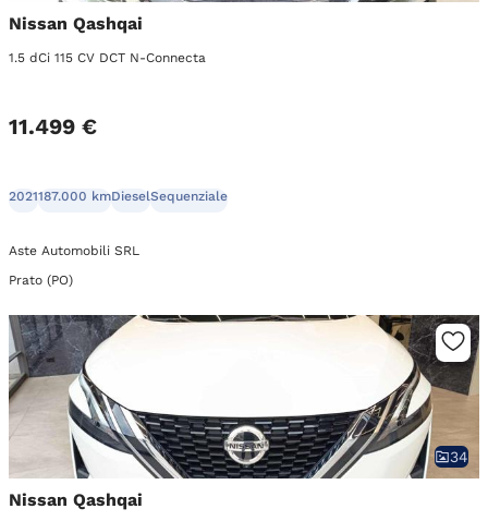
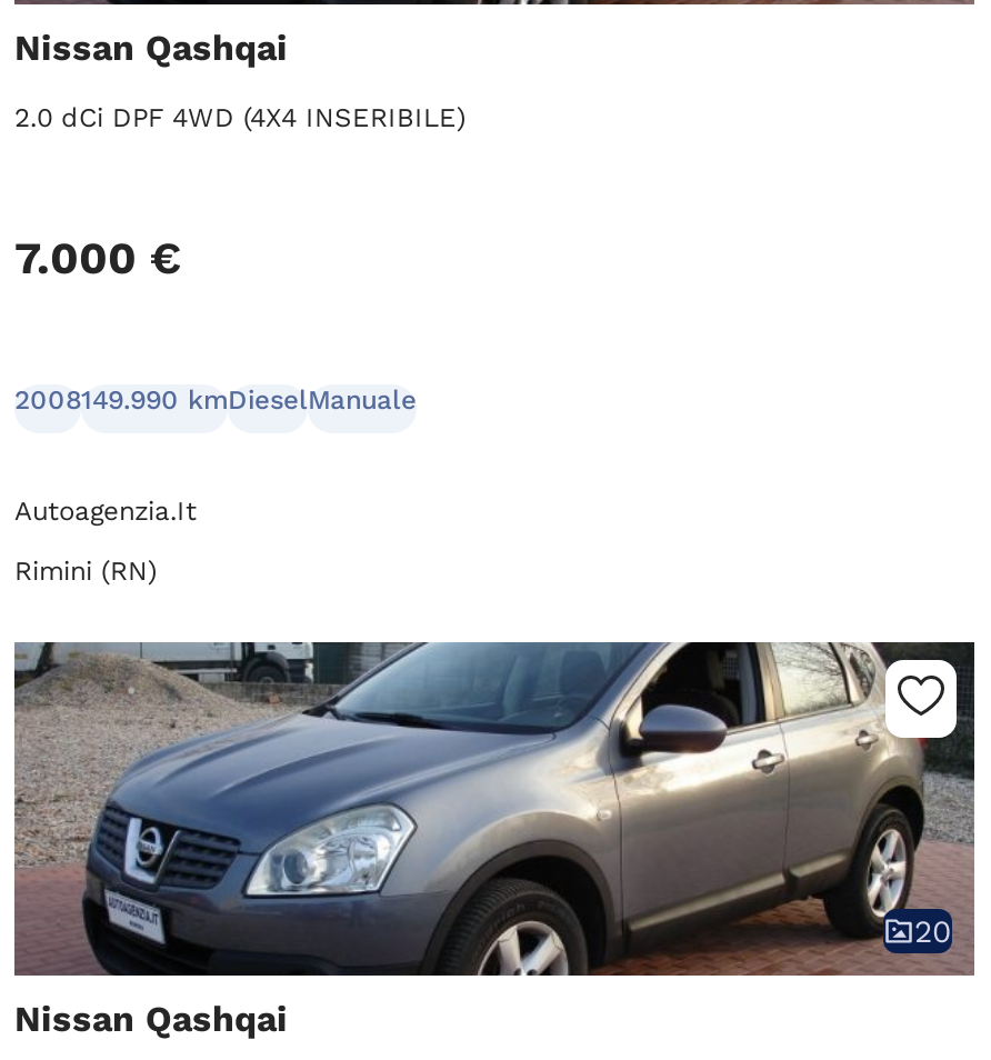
- 1.5 dCi 115 CV DCT N-Connecta
+ 2.0 dCi DPF 4WD (4X4 INSERIBILE)

- 11.499 €
+ 7.000 €

- 2021187.000 kmDieselSequenziale
+ 2008149.990 kmDieselManuale

- Aste Automobili SRL
+ Autoagenzia.It

- Prato (PO)
+ Rimini (RN)

- [image]
- 34
+ [image]
+ 20
